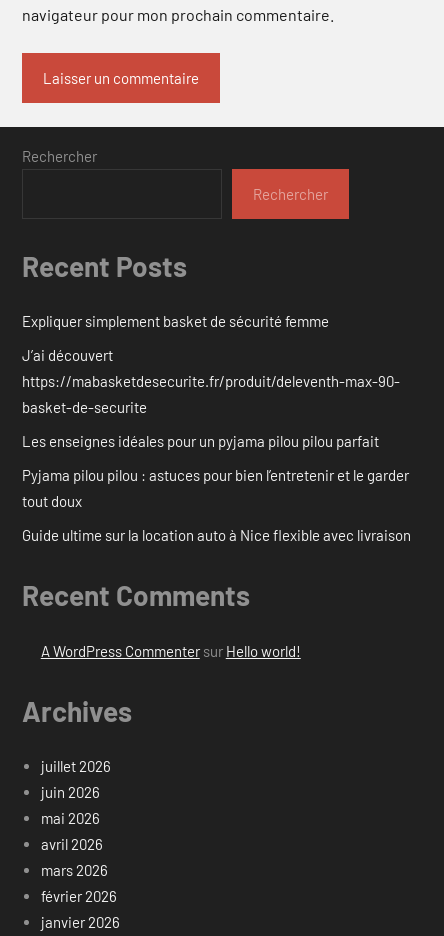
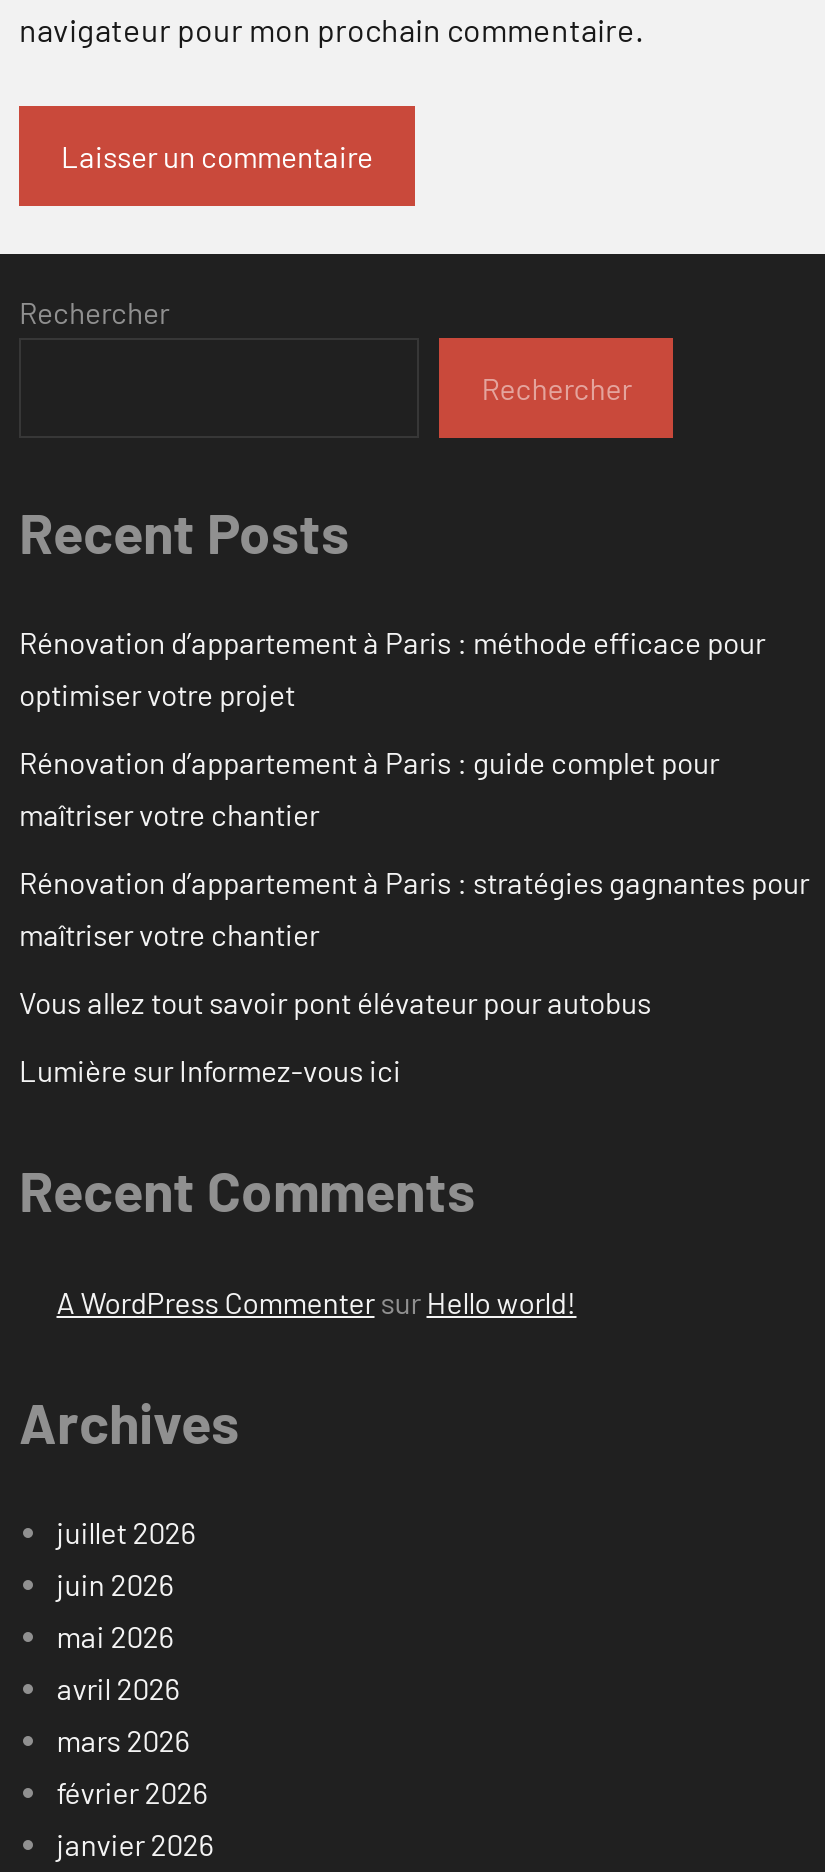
- Expliquer simplement basket de sécurité femme
+ Rénovation d’appartement à Paris : méthode efficace pour
+ optimiser votre projet

- J’ai découvert
- https://mabasketdesecurite.fr/produit/deleventh-max-90-
- basket-de-securite
+ Rénovation d’appartement à Paris : guide complet pour
+ maîtriser votre chantier

- Les enseignes idéales pour un pyjama pilou pilou parfait
+ Rénovation d’appartement à Paris : stratégies gagnantes pour
+ maîtriser votre chantier

- Pyjama pilou pilou : astuces pour bien l’entretenir et le garder
- tout doux
+ Vous allez tout savoir pont élévateur pour autobus

- Guide ultime sur la location auto à Nice flexible avec livraison
+ Lumière sur Informez-vous ici
